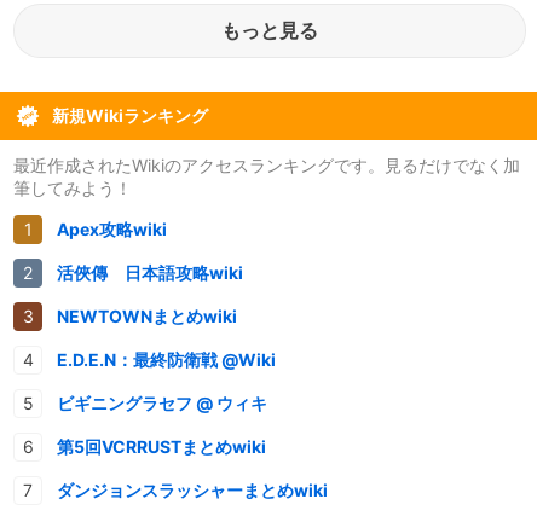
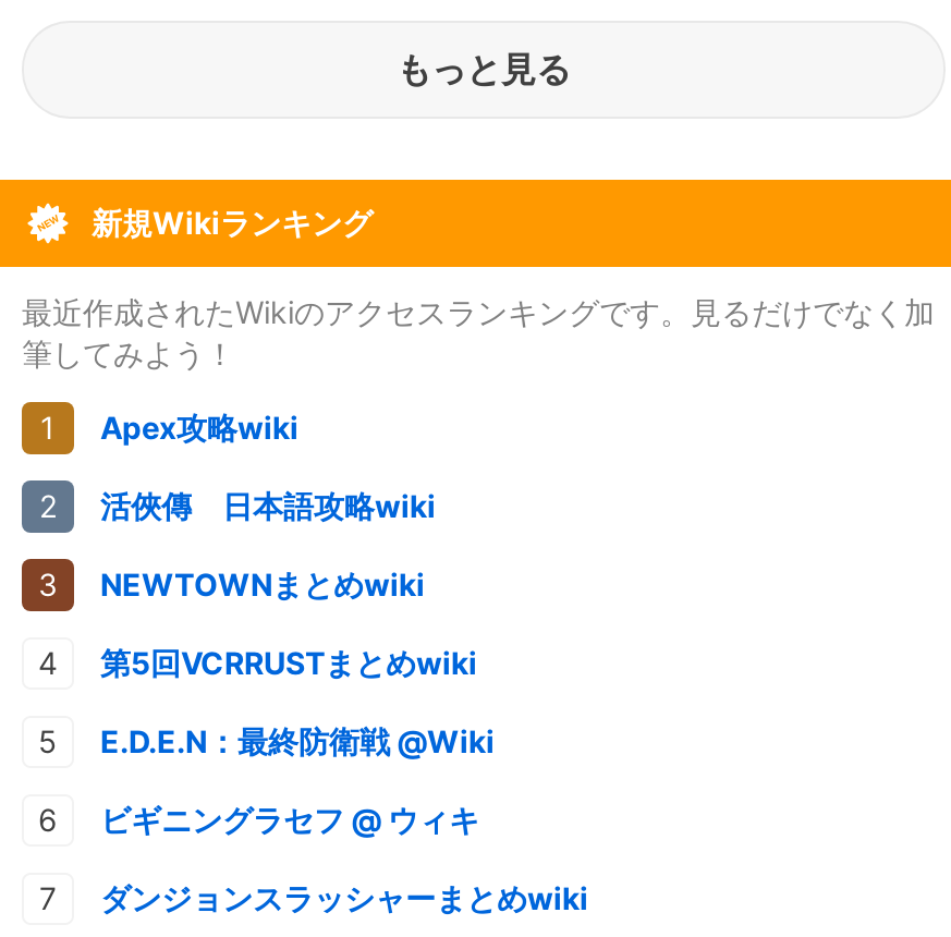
moved down: E.D.E.N：最終防衛戦 @Wiki | ビギニングラセフ @ ウィキ

moved up: 第5回VCRRUSTまとめwiki
